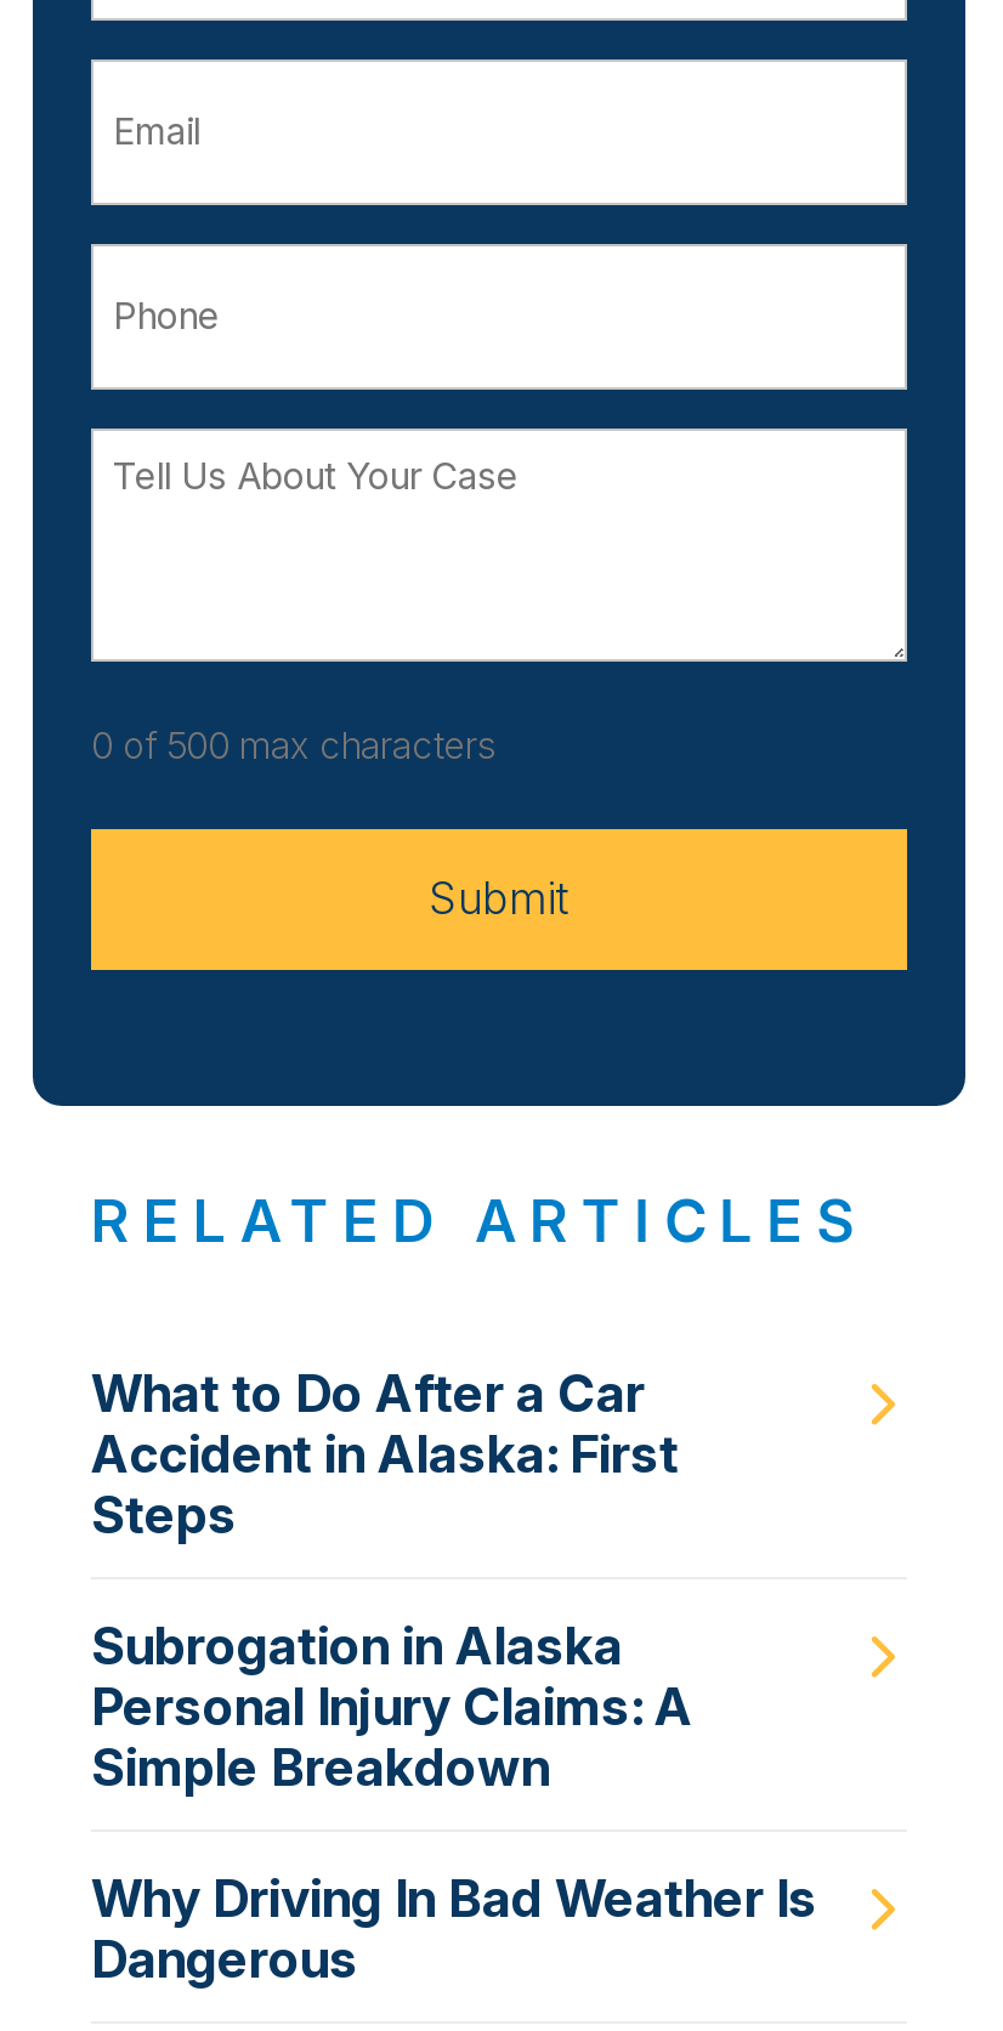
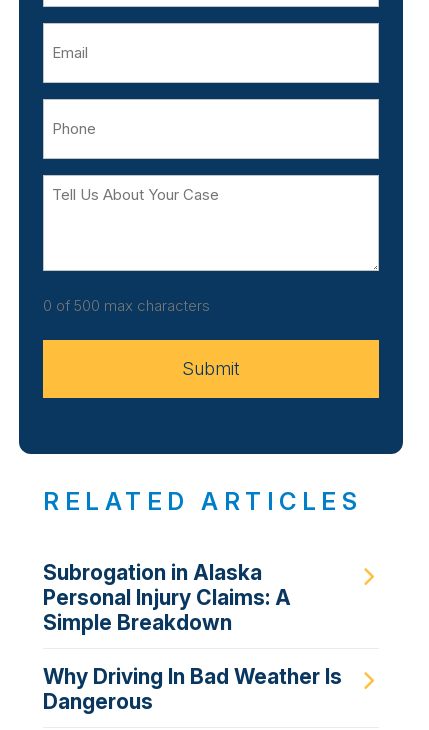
- What to Do After a Car
- Accident in Alaska: First
- Steps
